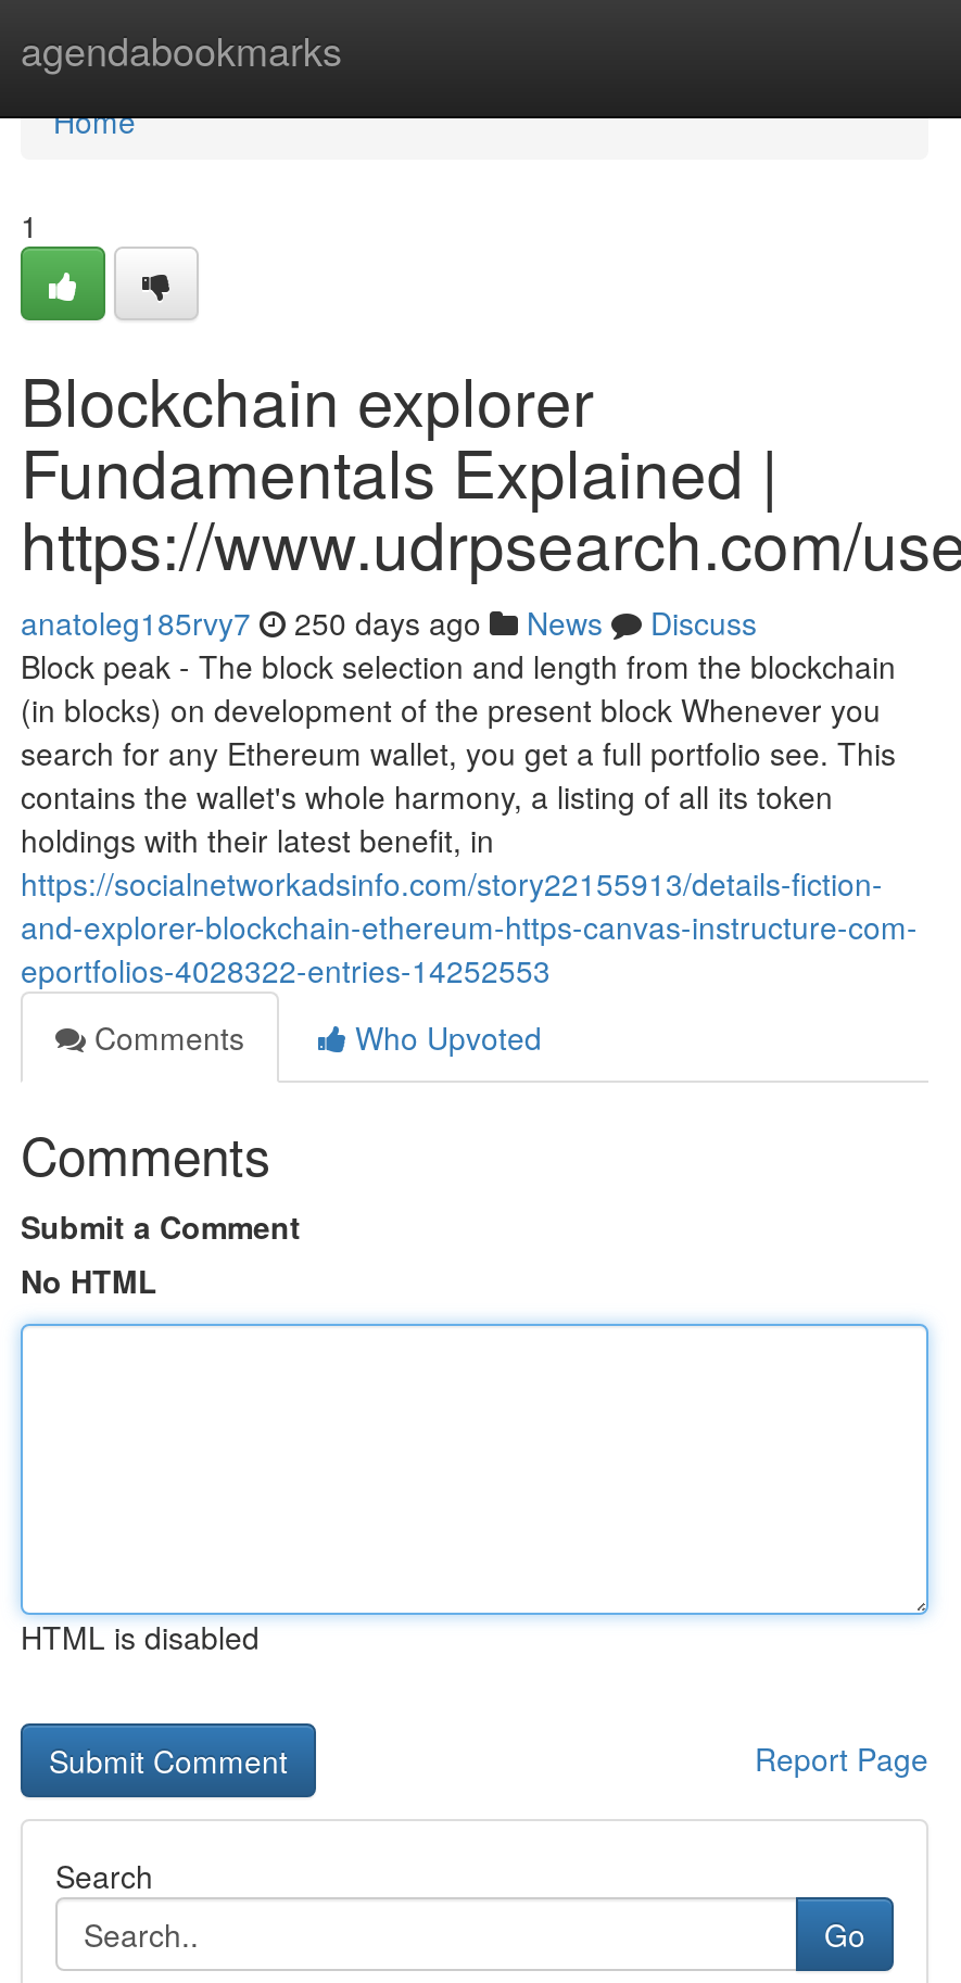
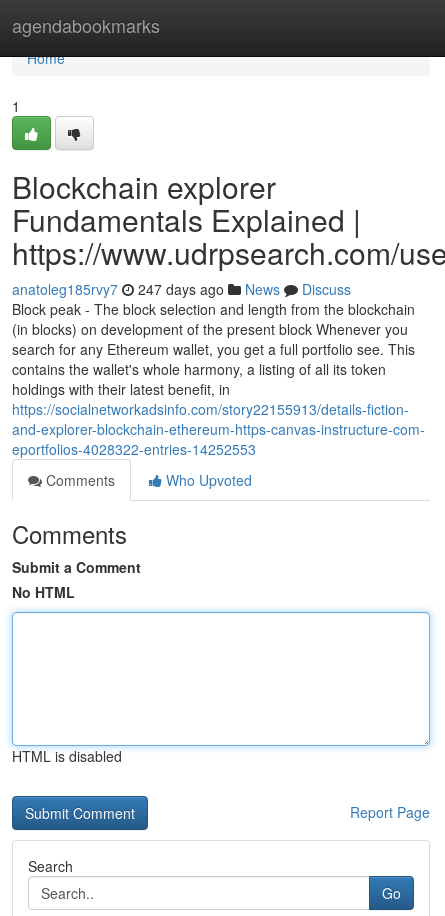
- anatoleg185rvy7 250 days ago News Discuss
+ anatoleg185rvy7 247 days ago News Discuss
